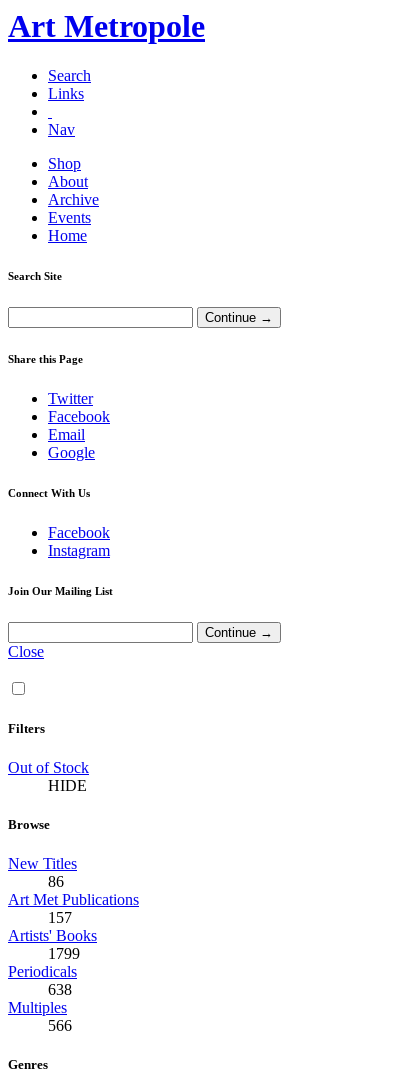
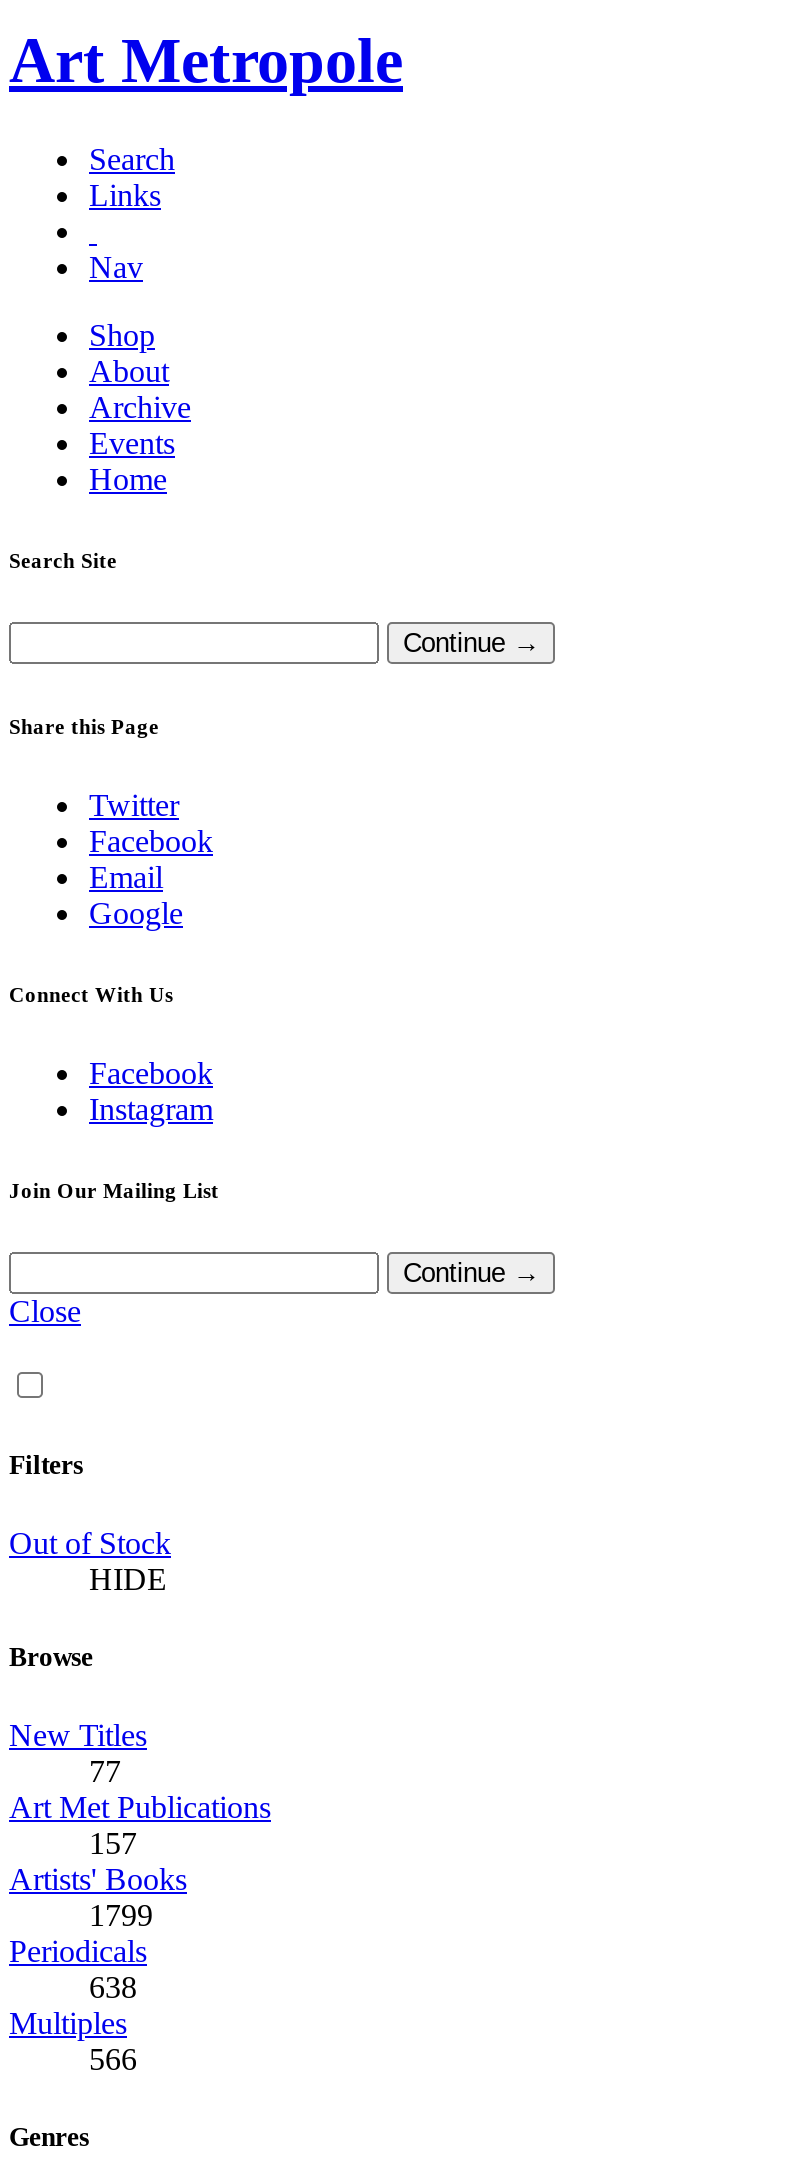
- 86
+ 77
